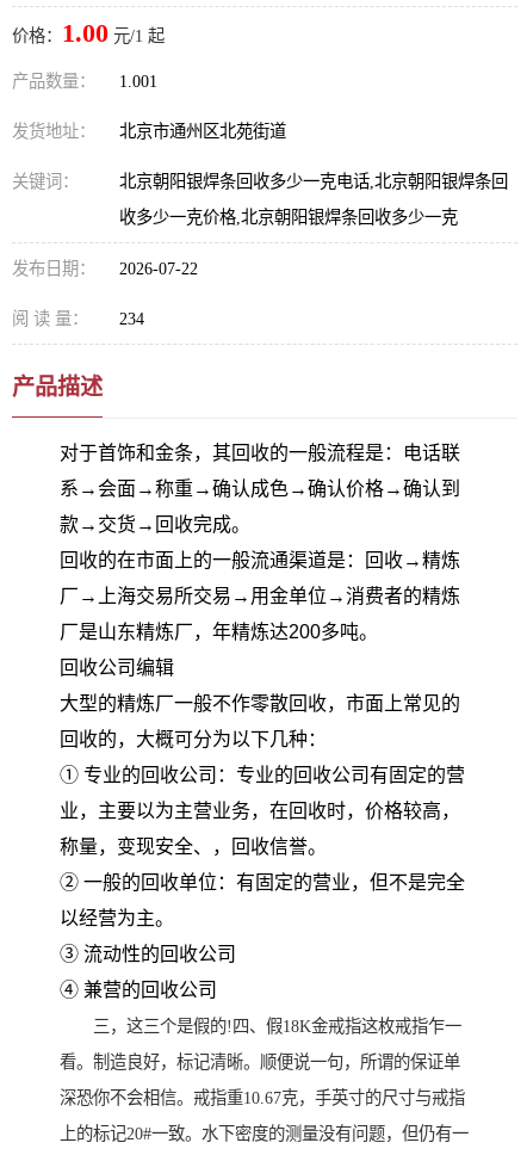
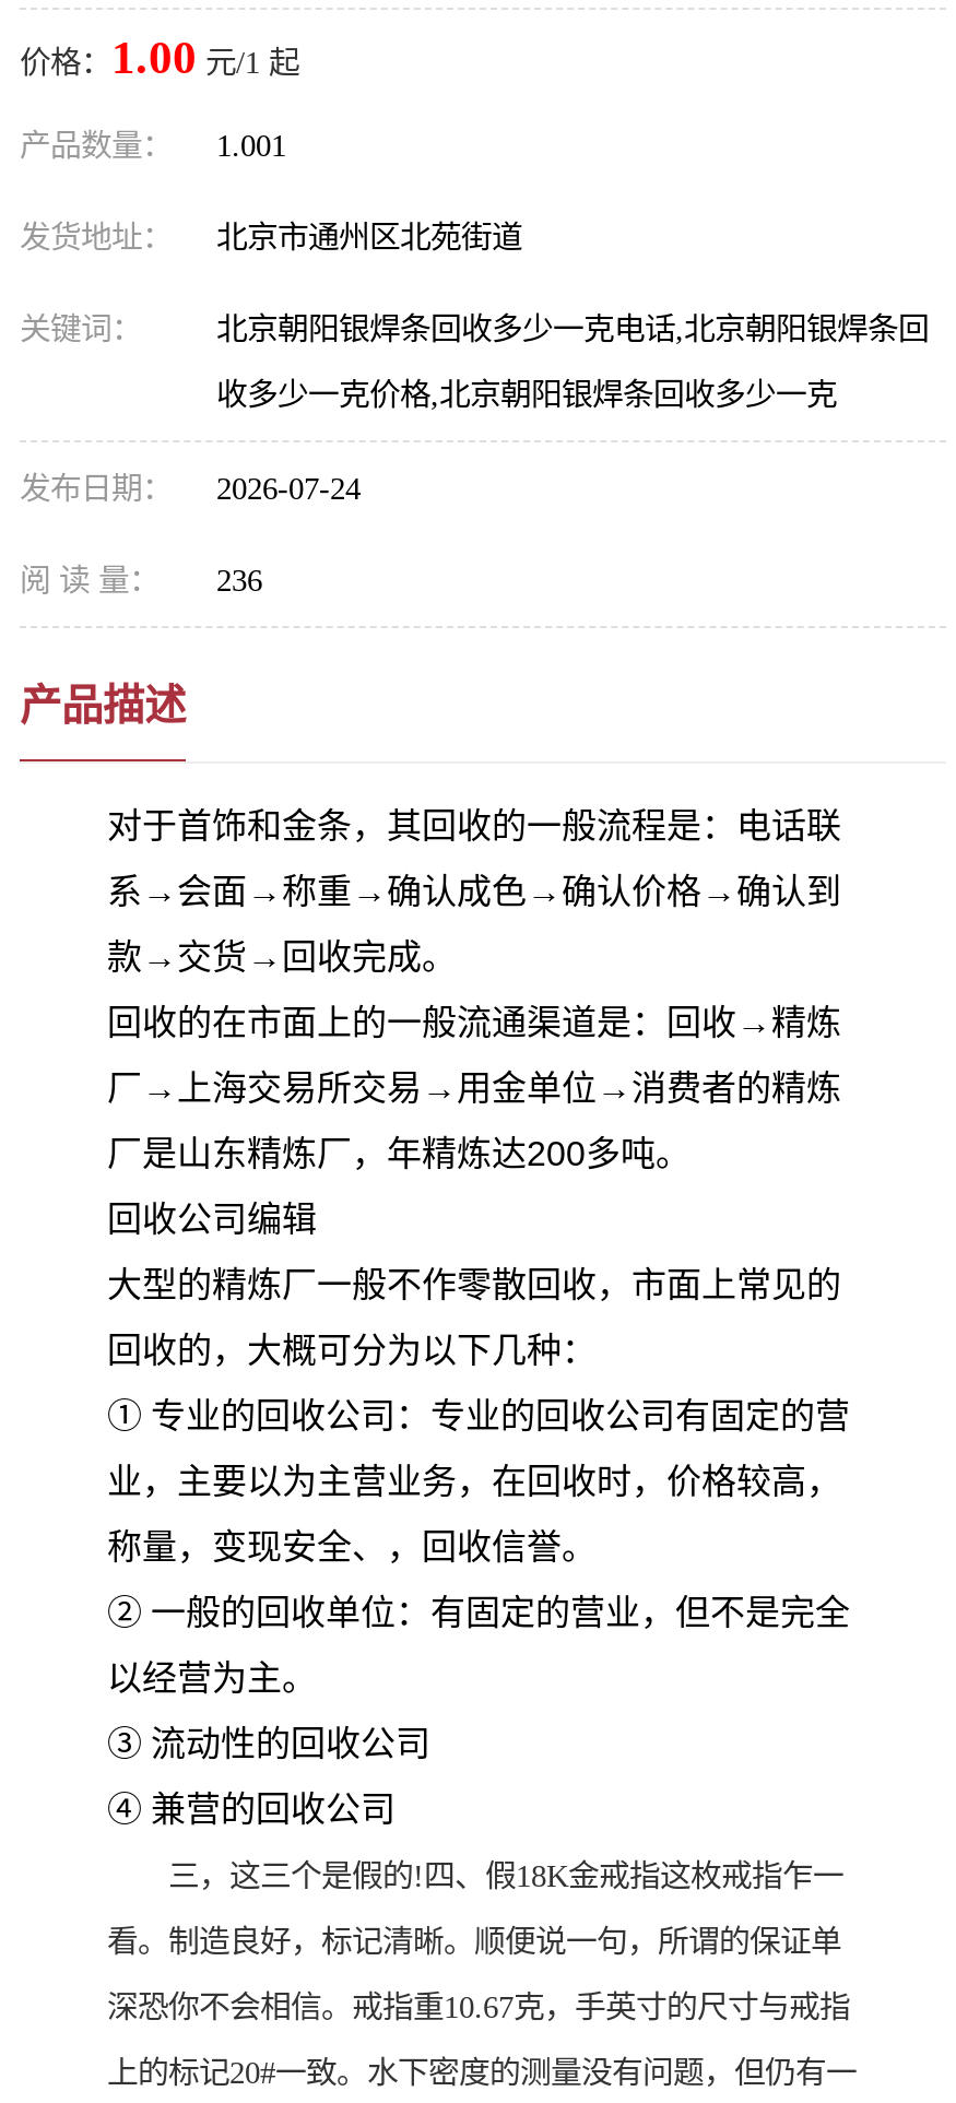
- 发布日期： 2026-07-22
+ 发布日期： 2026-07-24

- 阅 读 量： 234
+ 阅 读 量： 236
